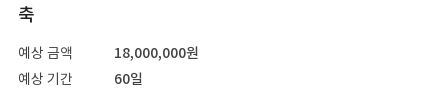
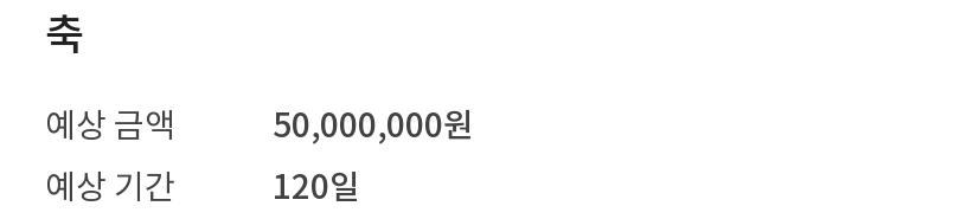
- 18,000,000원
+ 50,000,000원

- 60일
+ 120일
